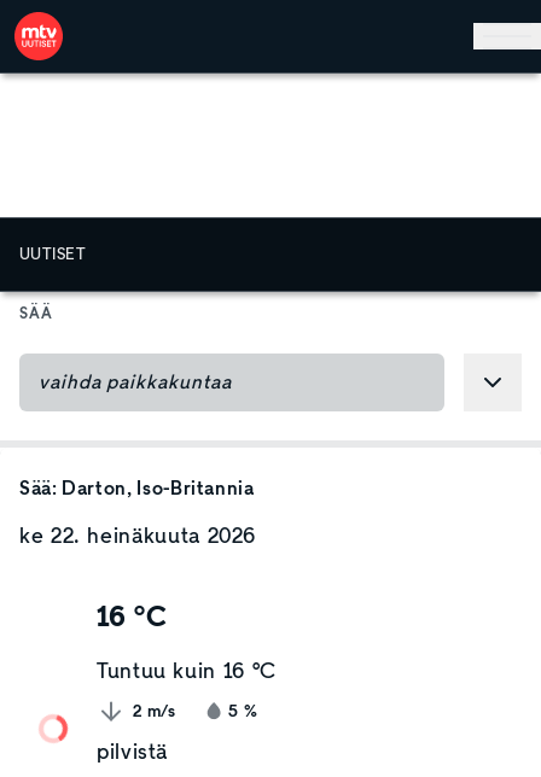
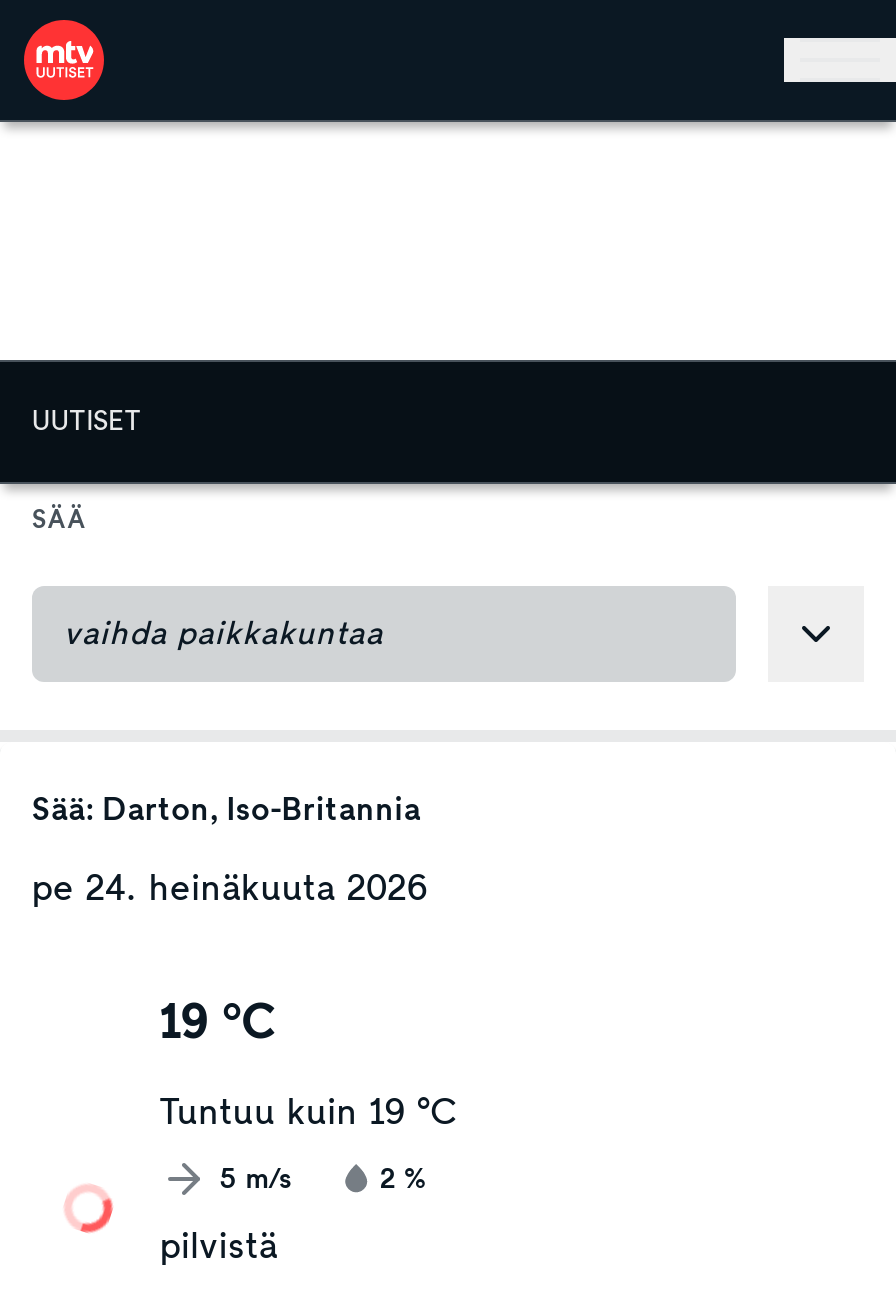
- ke 22. heinäkuuta 2026
+ pe 24. heinäkuuta 2026

- 16 °C
+ 19 °C

- Tuntuu kuin 16 °C
+ Tuntuu kuin 19 °C

- 2 m/s
+ 5 m/s

- 5%
+ 2%
